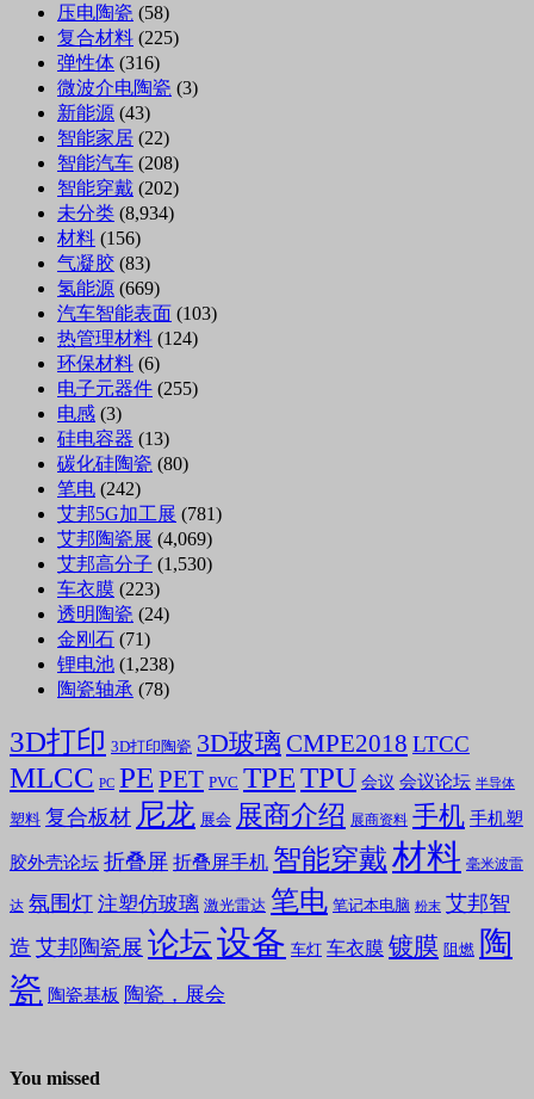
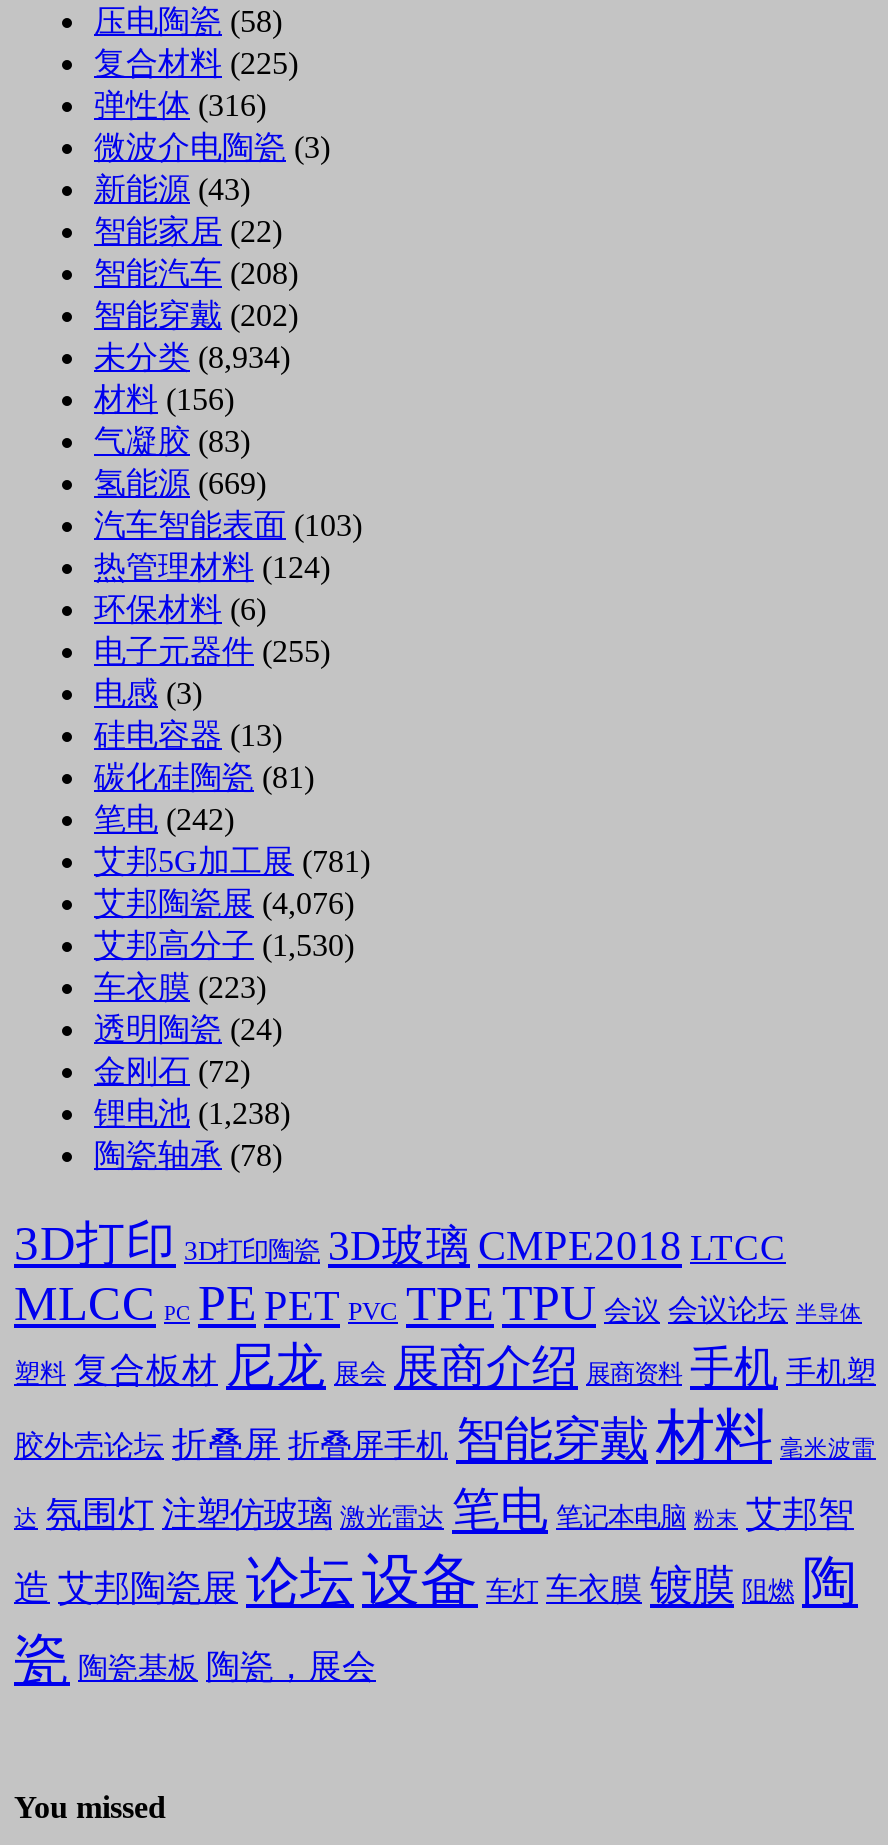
- 碳化硅陶瓷(80)
+ 碳化硅陶瓷(81)

- 艾邦陶瓷展(4,069)
+ 艾邦陶瓷展(4,076)

- 金刚石(71)
+ 金刚石(72)
